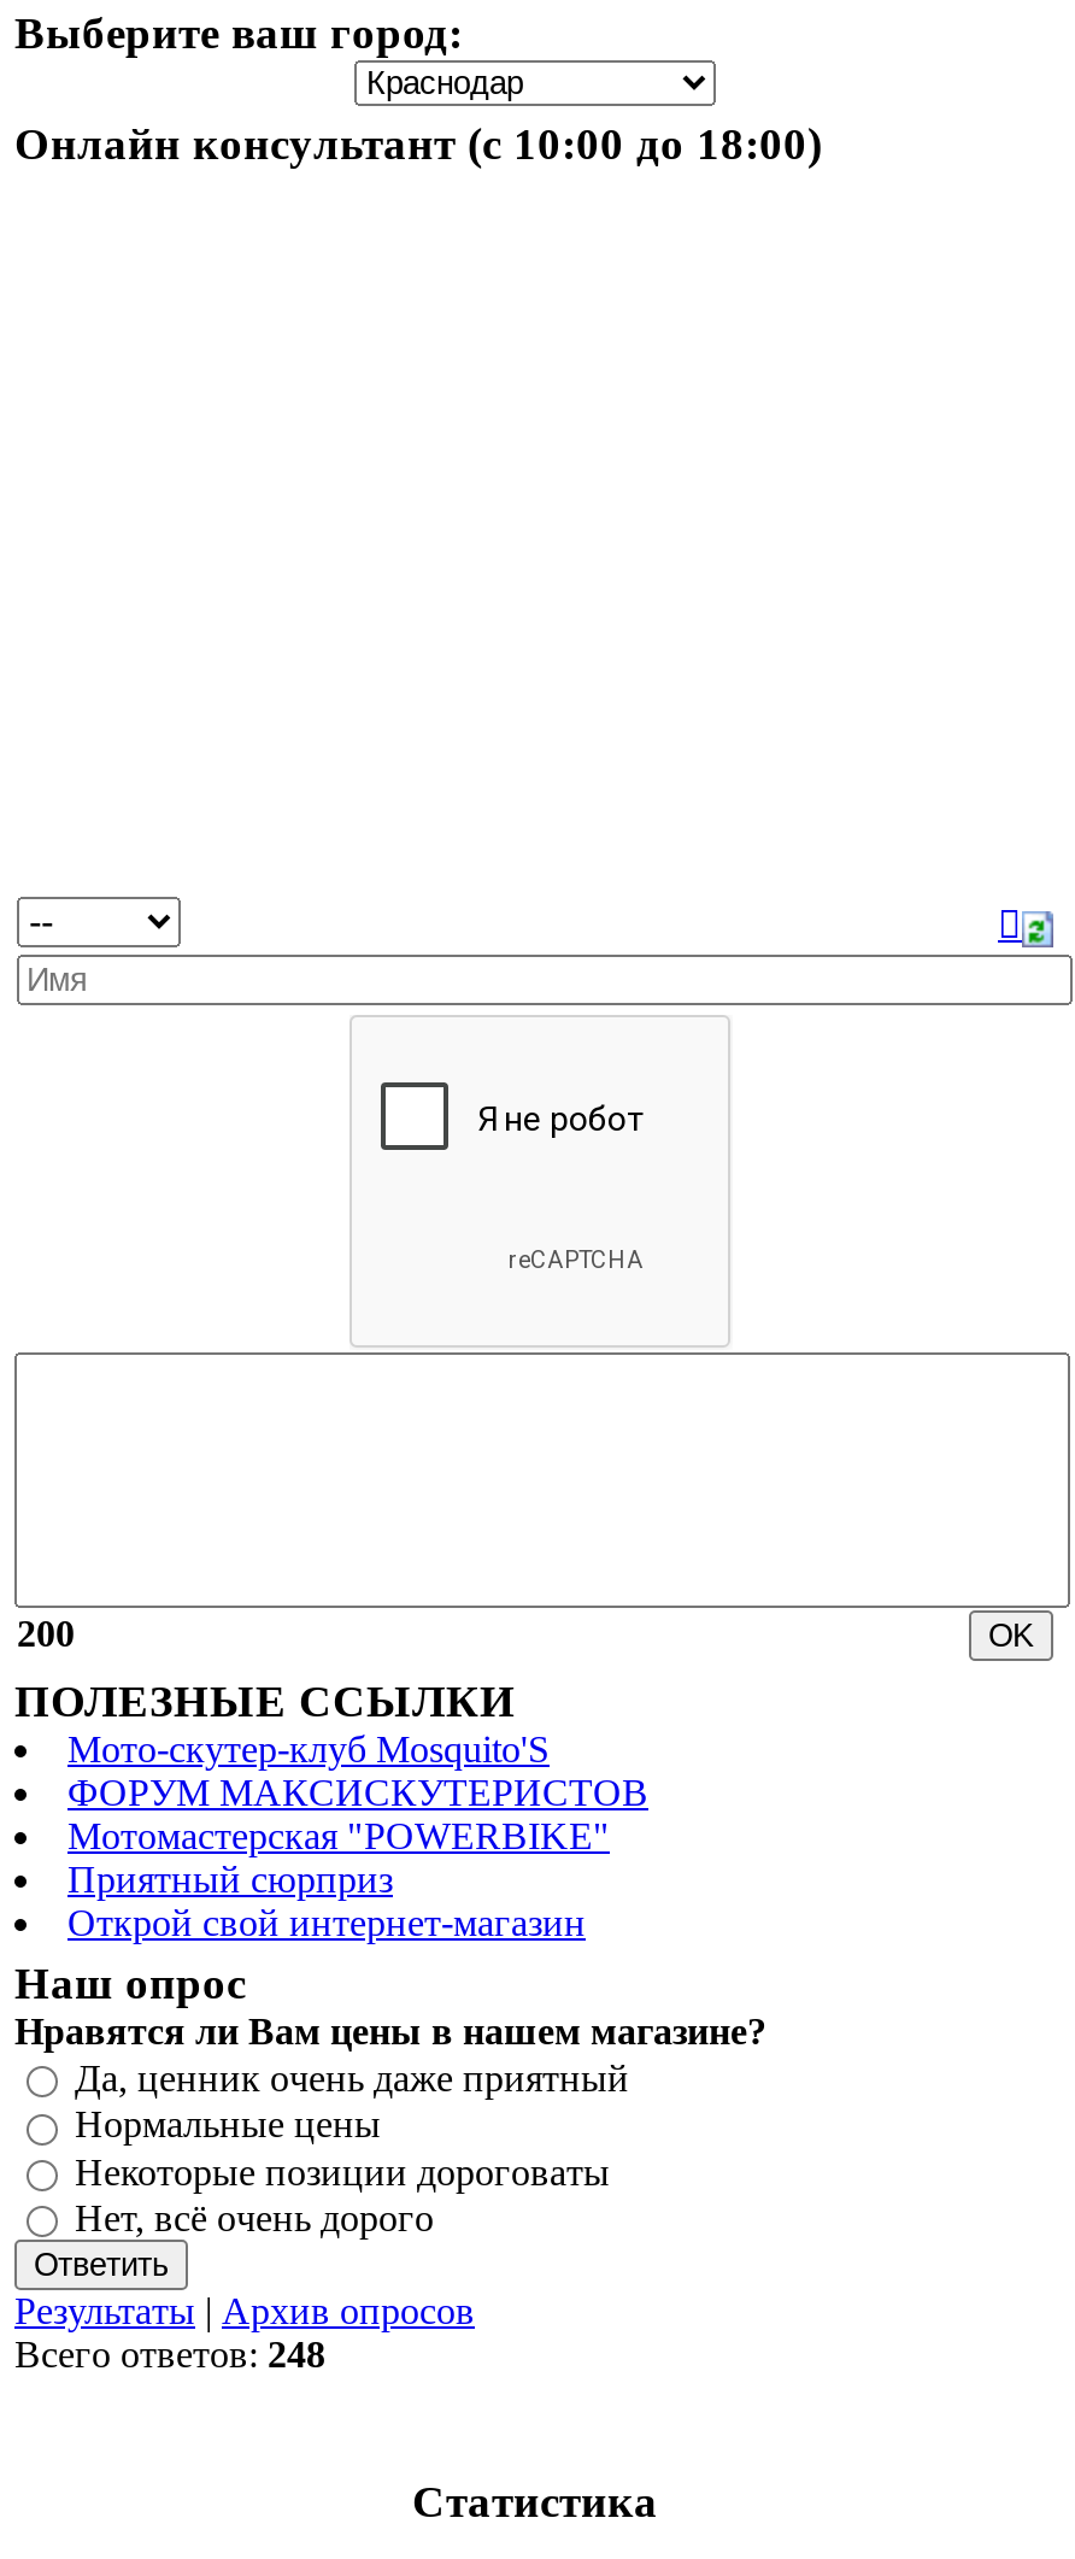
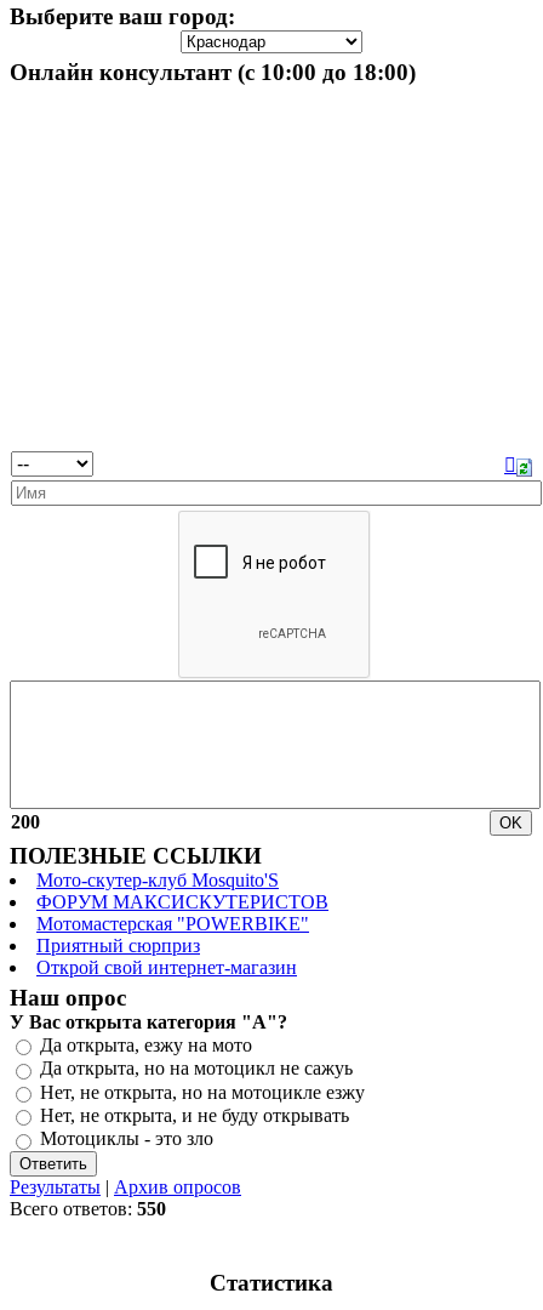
- Нравятся ли Вам цены в нашем магазине?
- Да, ценник очень даже приятный
- Нормальные цены
- Некоторые позиции дороговаты
- Нет, всё очень дорого
+ У Вас открыта категория "А"?
+ Да открыта, езжу на мото
+ Да открыта, но на мотоцикл не сажуь
+ Нет, не открыта, но на мотоцикле езжу
+ Нет, не открыта, и не буду открывать
+ Мотоциклы - это зло

- Всего ответов: 248
+ Всего ответов: 550
